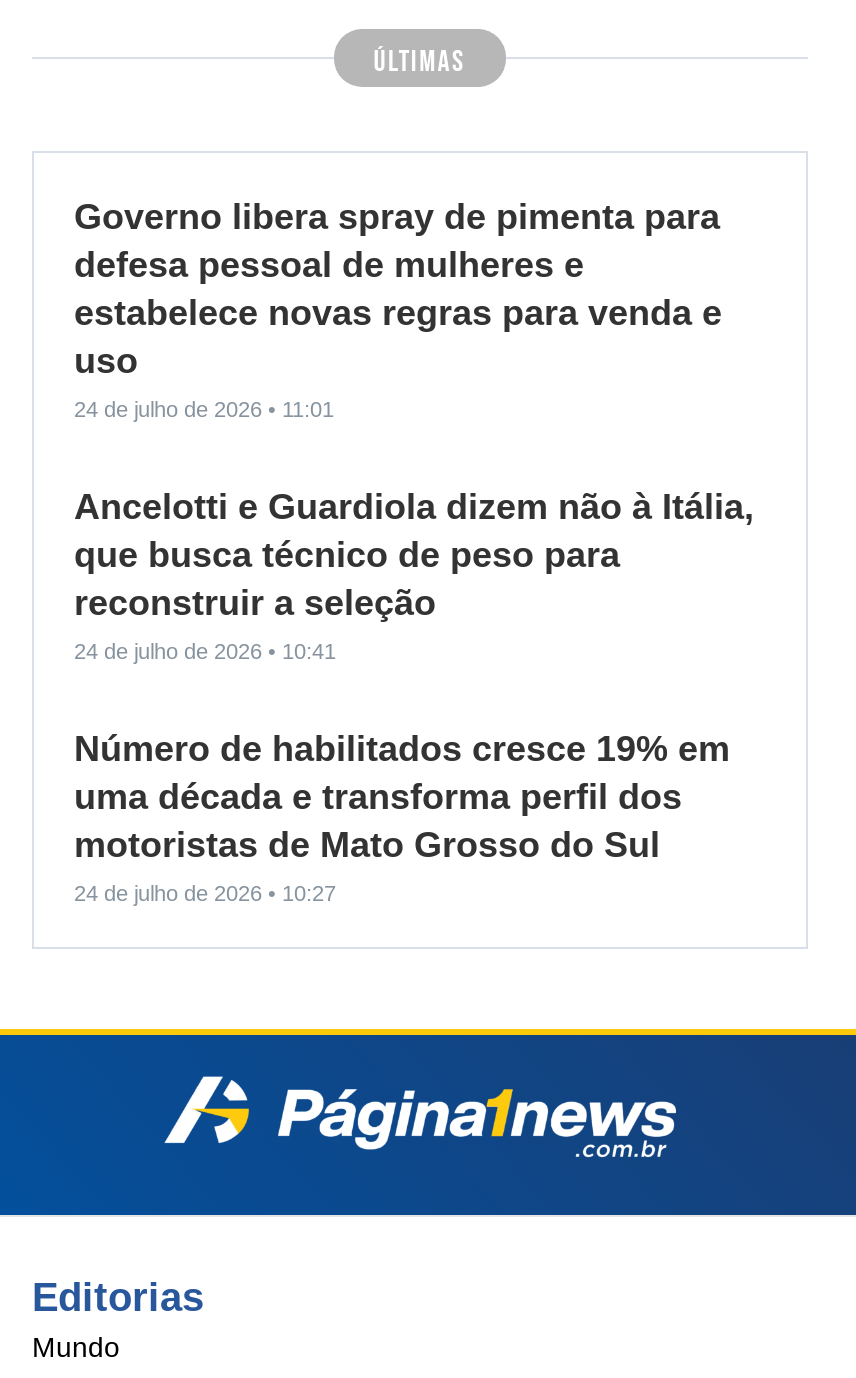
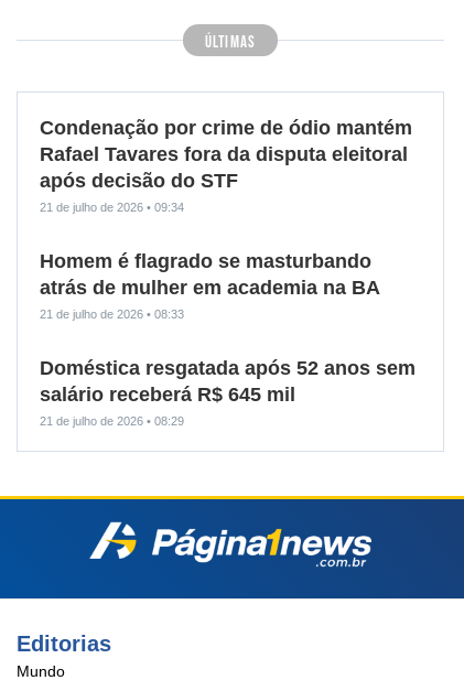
- Governo libera spray de pimenta para
- defesa pessoal de mulheres e
- estabelece novas regras para venda e
- uso
- 24 de julho de 2026 11:01
+ Condenação por crime de ódio mantém
+ Rafael Tavares fora da disputa eleitoral
+ após decisão do STF
+ 21 de julho de 2026 09:34

- Ancelotti e Guardiola dizem não à Itália,
- que busca técnico de peso para
- reconstruir a seleção
- 24 de julho de 2026 10:41
+ Homem é flagrado se masturbando
+ atrás de mulher em academia na BA
+ 21 de julho de 2026 08:33

- Número de habilitados cresce 19% em
- uma década e transforma perfil dos
- motoristas de Mato Grosso do Sul
- 24 de julho de 2026 10:27
+ Doméstica resgatada após 52 anos sem
+ salário receberá R$ 645 mil
+ 21 de julho de 2026 08:29
